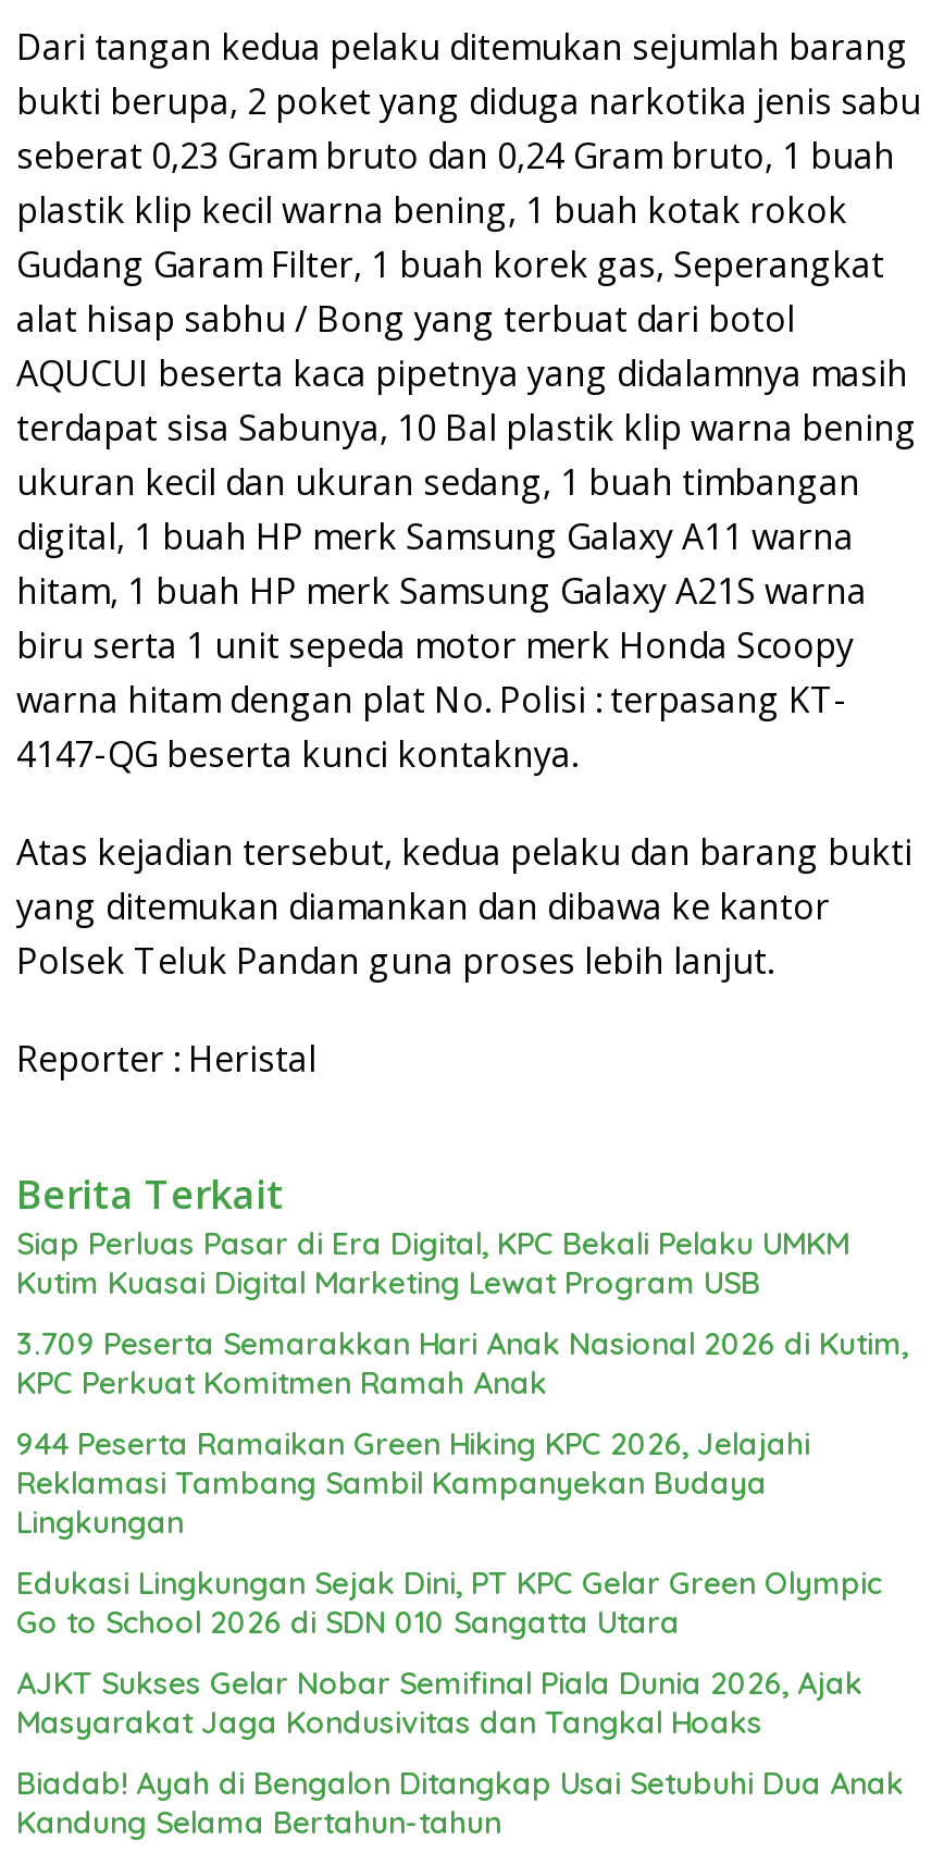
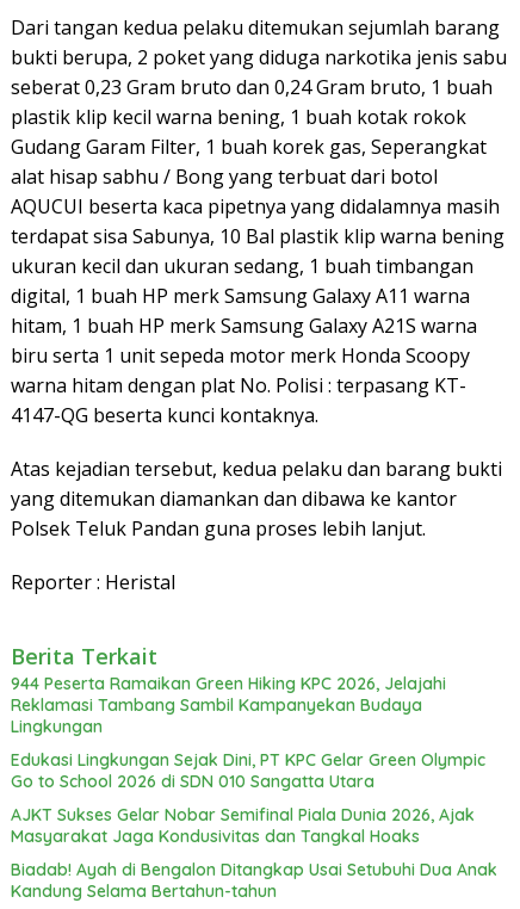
- Siap Perluas Pasar di Era Digital, KPC Bekali Pelaku UMKM
- Kutim Kuasai Digital Marketing Lewat Program USB
- 3.709 Peserta Semarakkan Hari Anak Nasional 2026 di Kutim,
- KPC Perkuat Komitmen Ramah Anak
